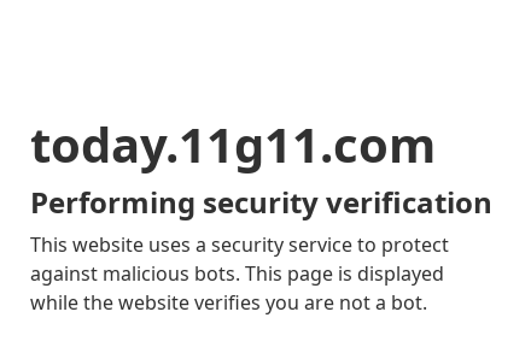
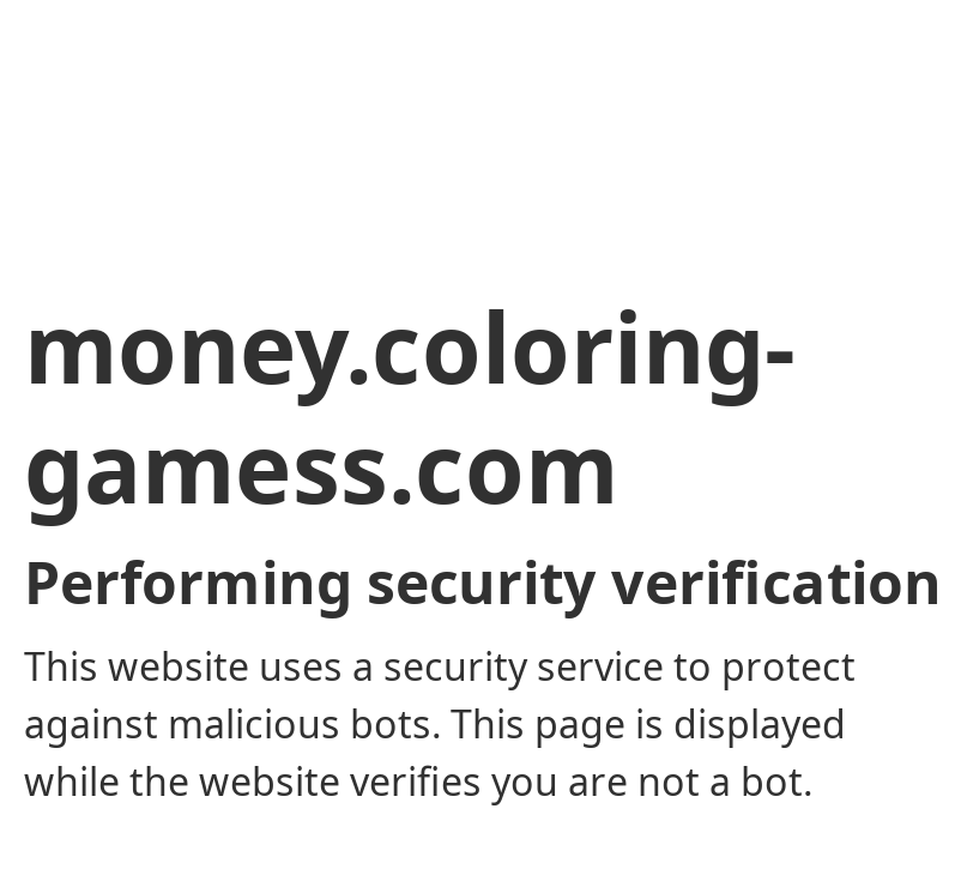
- today.11g11.com
+ money.coloring-
+ gamess.com
